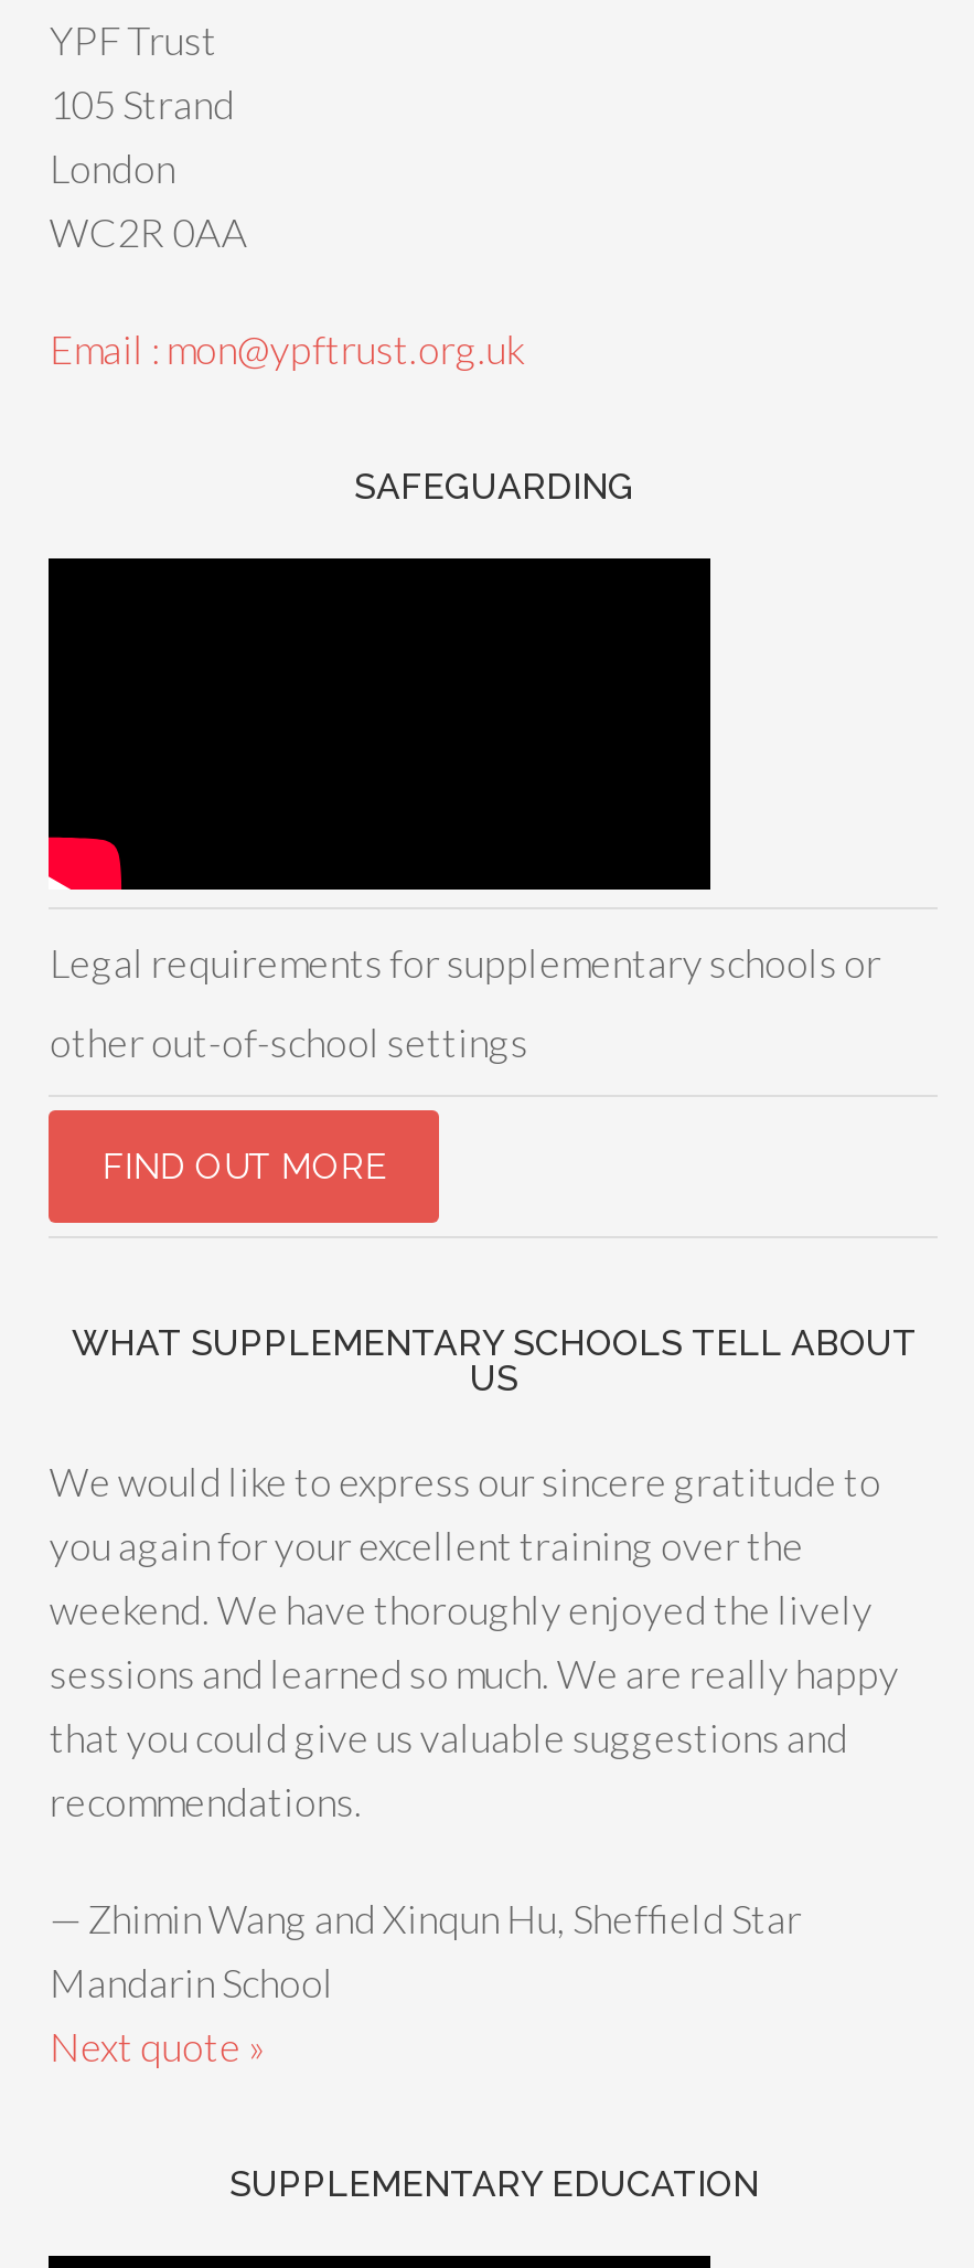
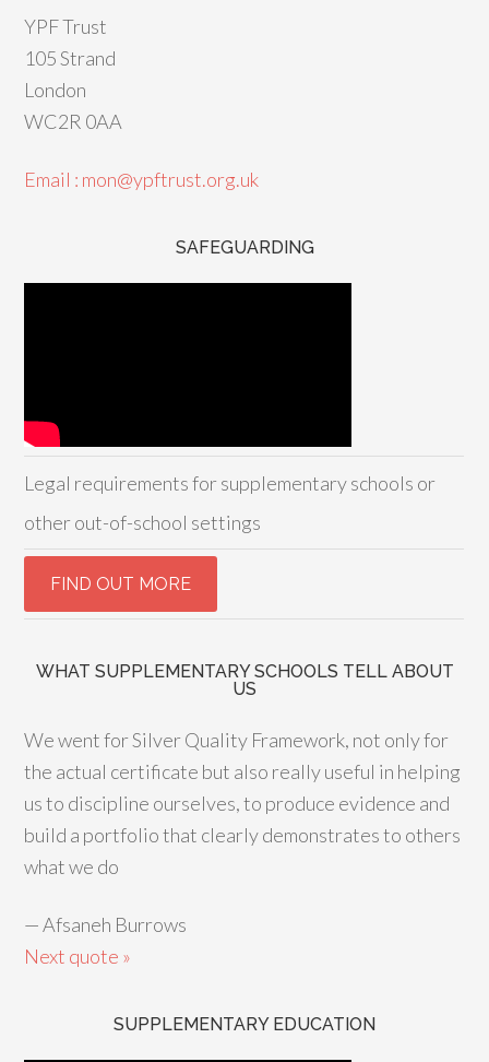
- We would like to express our sincere gratitude to
- you again for your excellent training over the
- weekend. We have thoroughly enjoyed the lively
- sessions and learned so much. We are really happy
- that you could give us valuable suggestions and
- recommendations.
+ We went for Silver Quality Framework, not only for
+ the actual certificate but also really useful in helping
+ us to discipline ourselves, to produce evidence and
+ build a portfolio that clearly demonstrates to others
+ what we do

- — Zhimin Wang and Xinqun Hu, Sheffield Star
- Mandarin School
+ — Afsaneh Burrows
